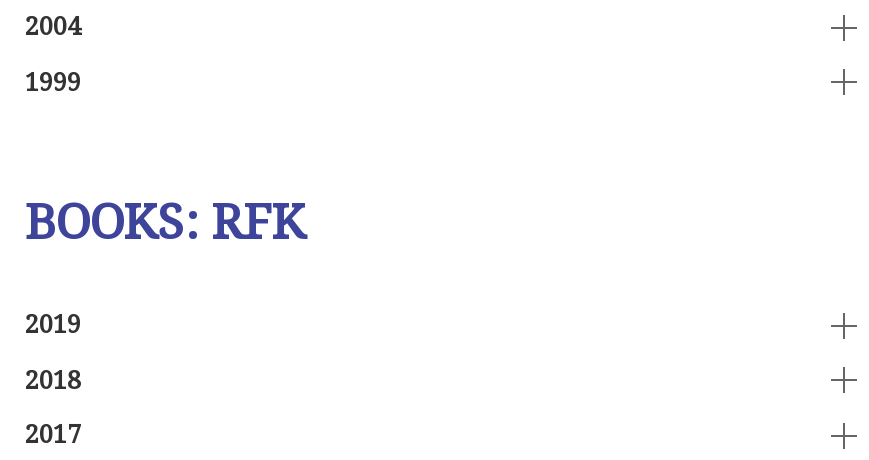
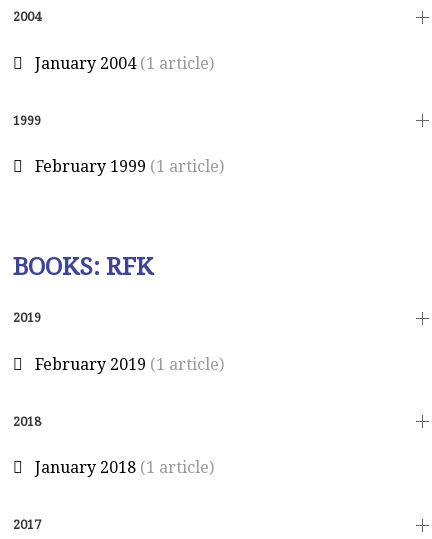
+ January 2004 (1 article)

+ February 1999 (1 article)

+ February 2019 (1 article)

+ January 2018 (1 article)
